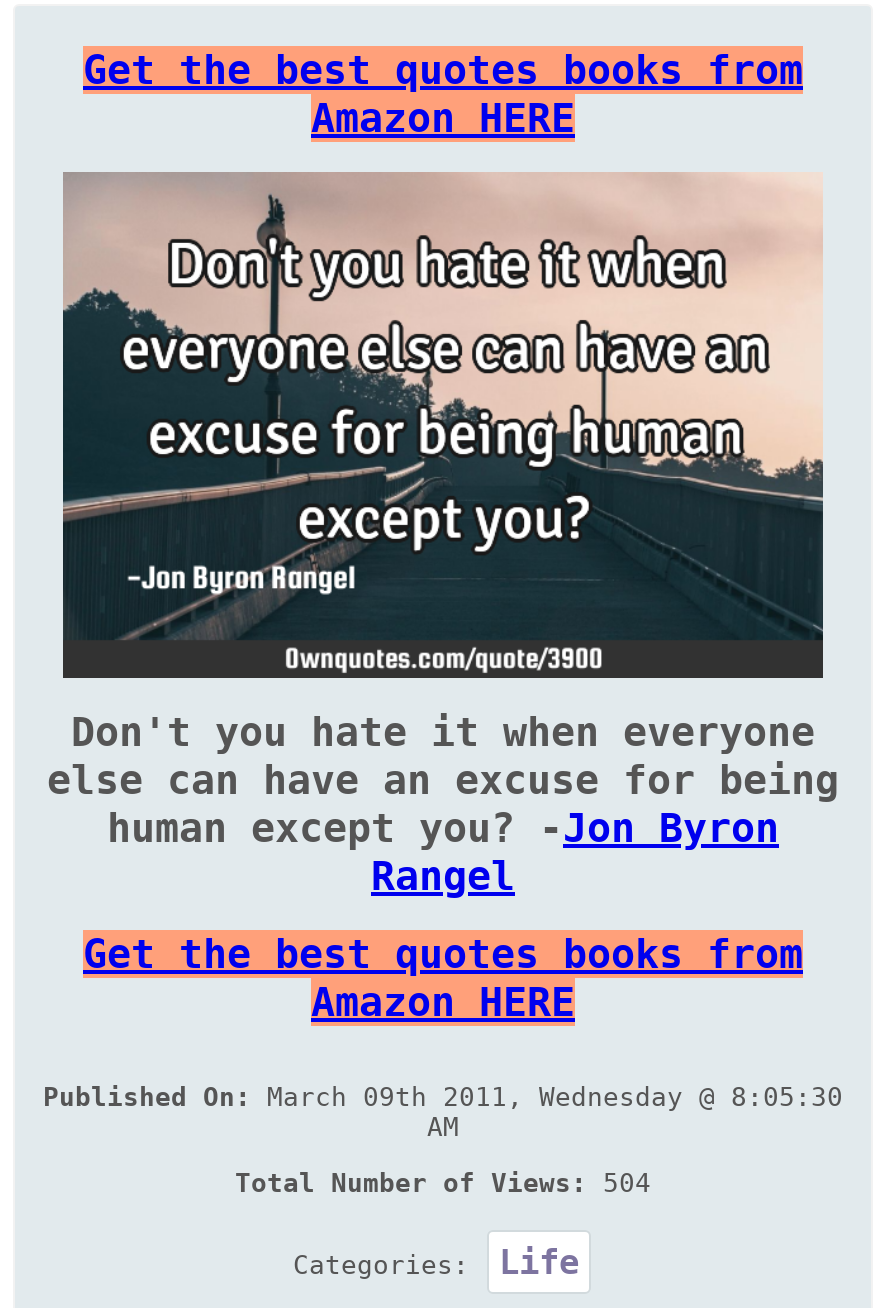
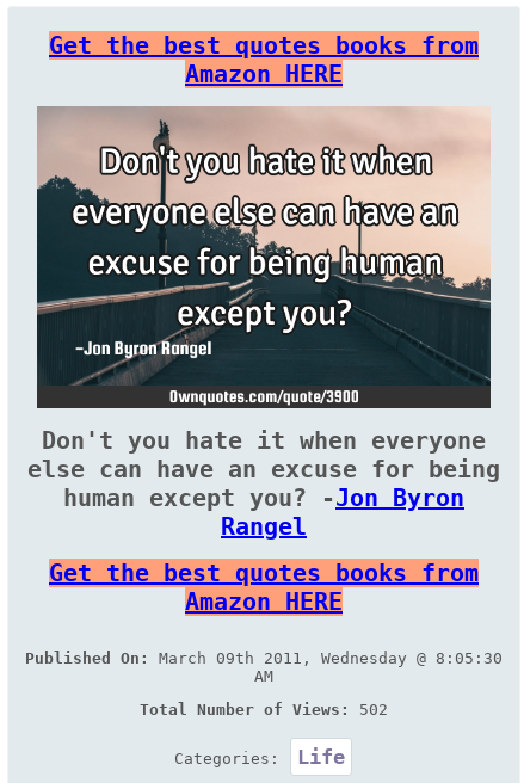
- Total Number of Views: 504
+ Total Number of Views: 502
